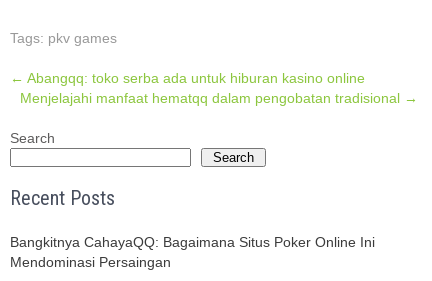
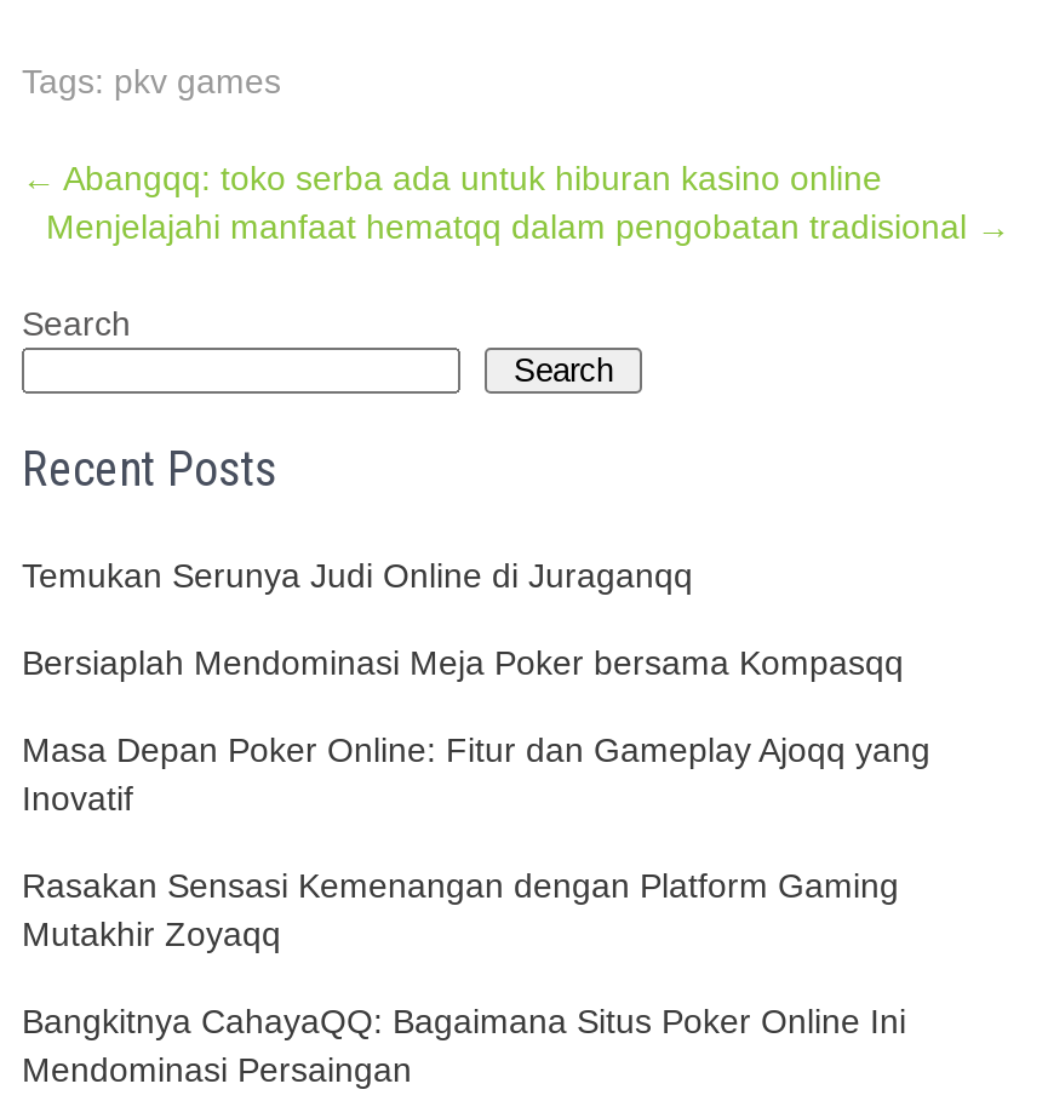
+ Temukan Serunya Judi Online di Juraganqq
+ Bersiaplah Mendominasi Meja Poker bersama Kompasqq
+ Masa Depan Poker Online: Fitur dan Gameplay Ajoqq yang
+ Inovatif
+ Rasakan Sensasi Kemenangan dengan Platform Gaming
+ Mutakhir Zoyaqq
